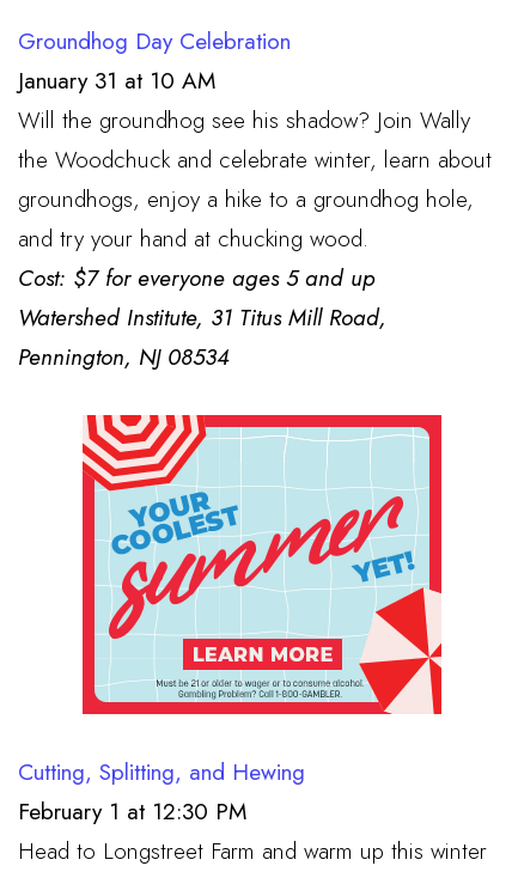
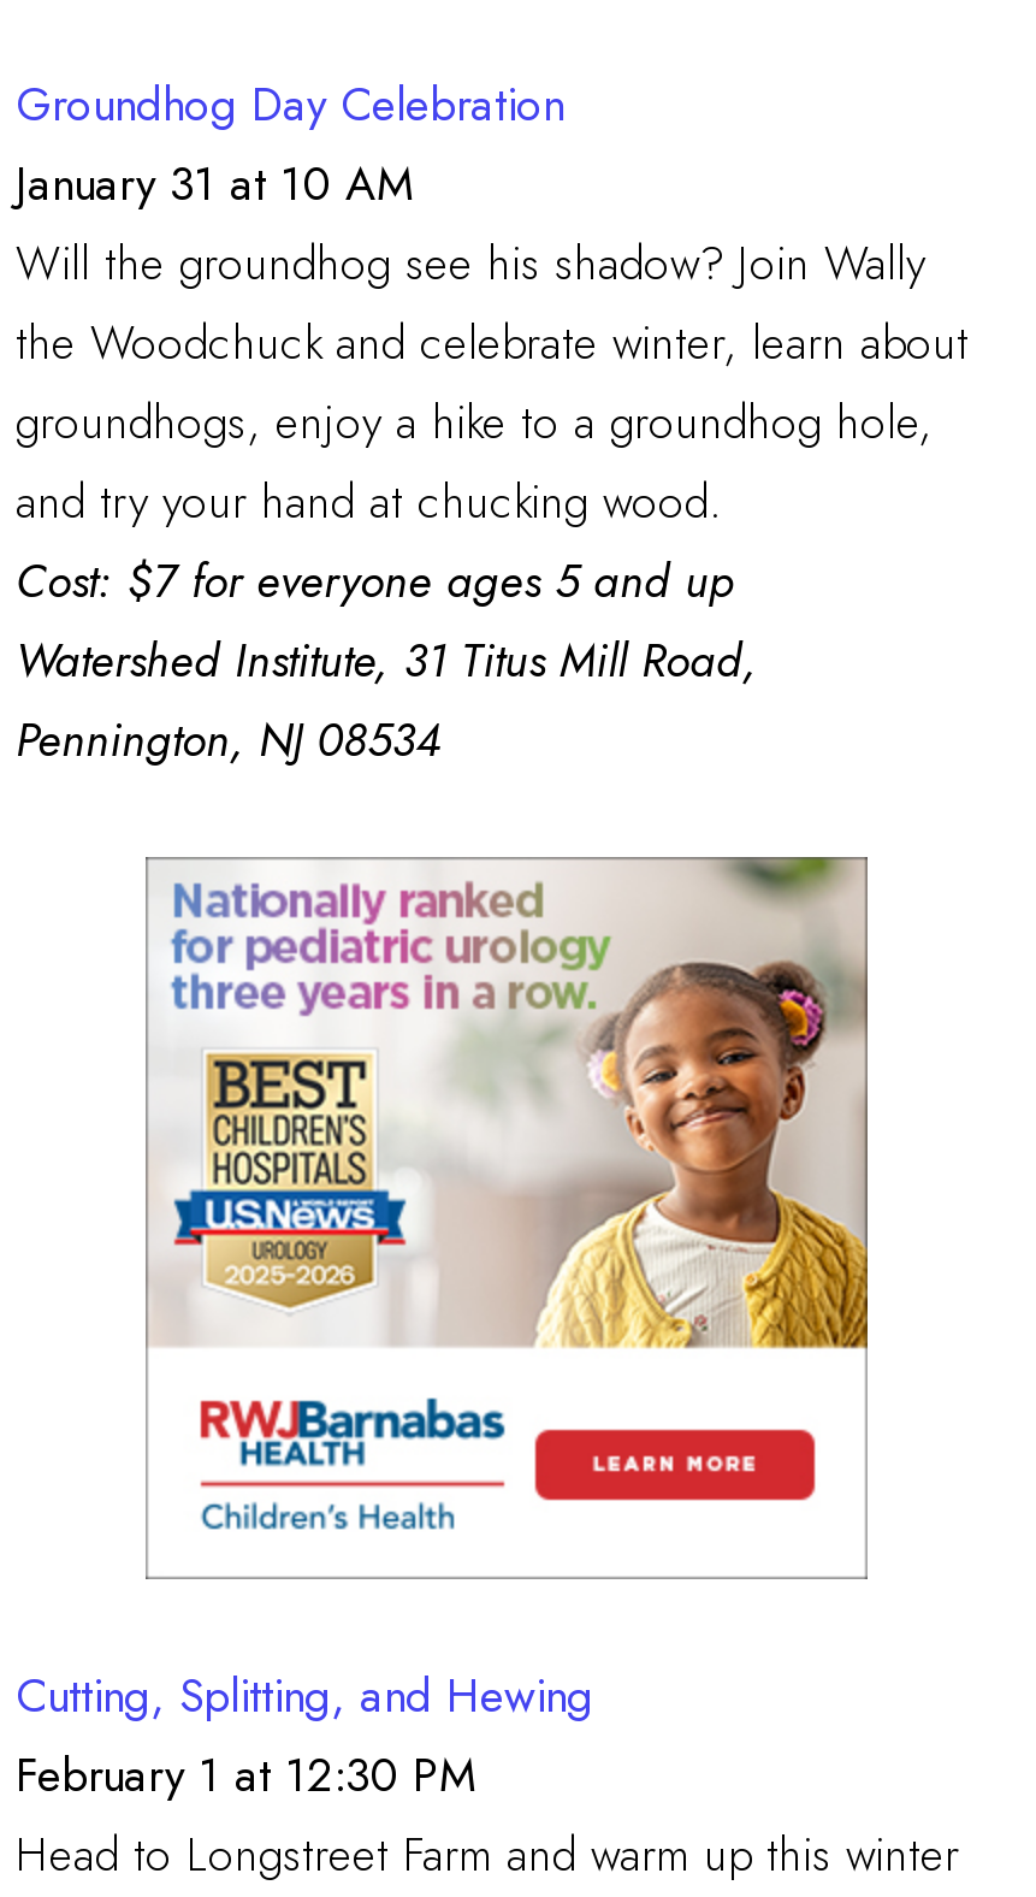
- [image]
+ [image]
